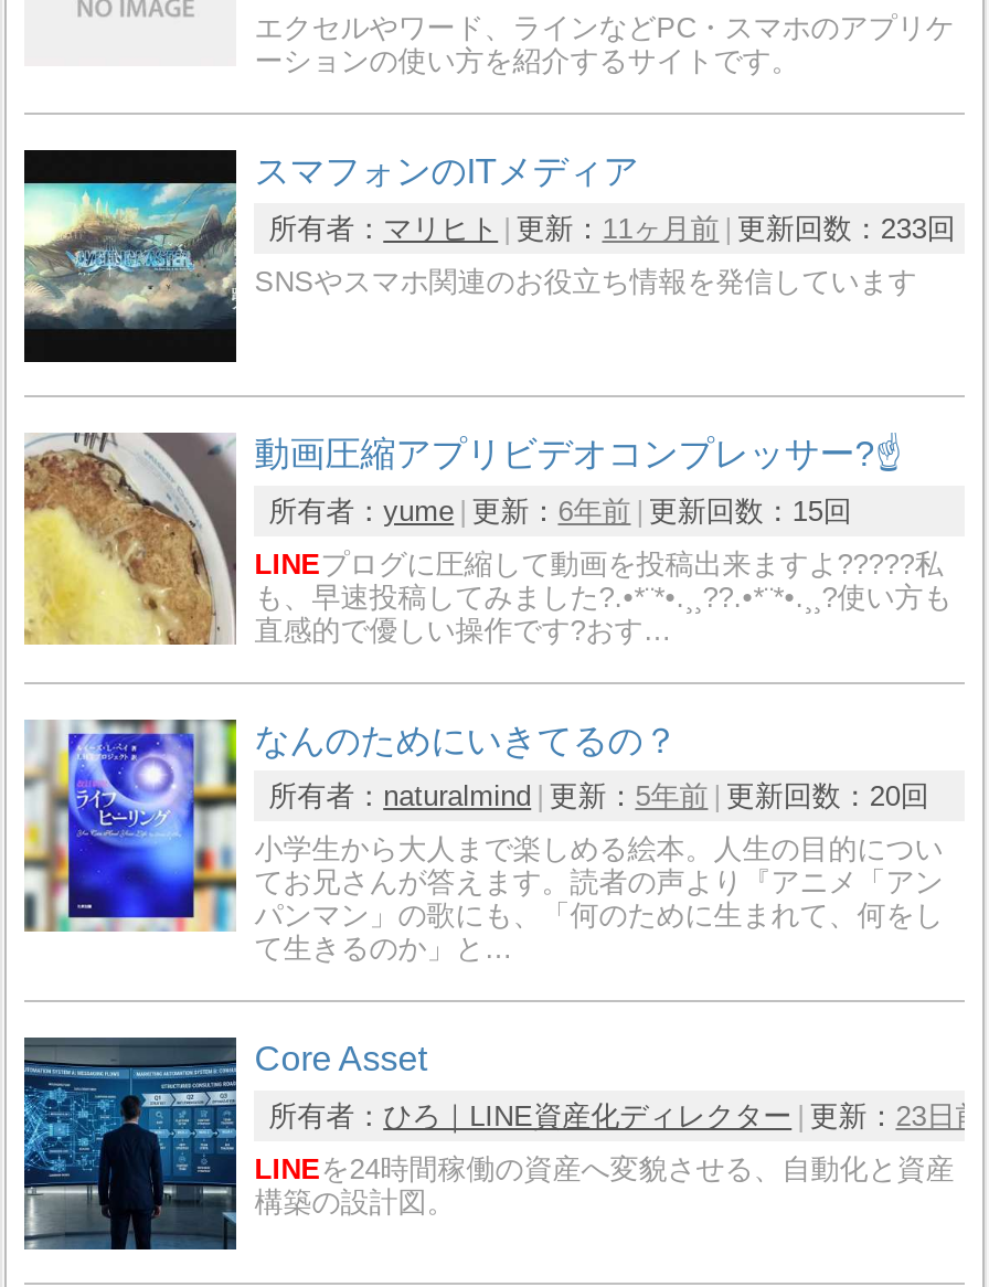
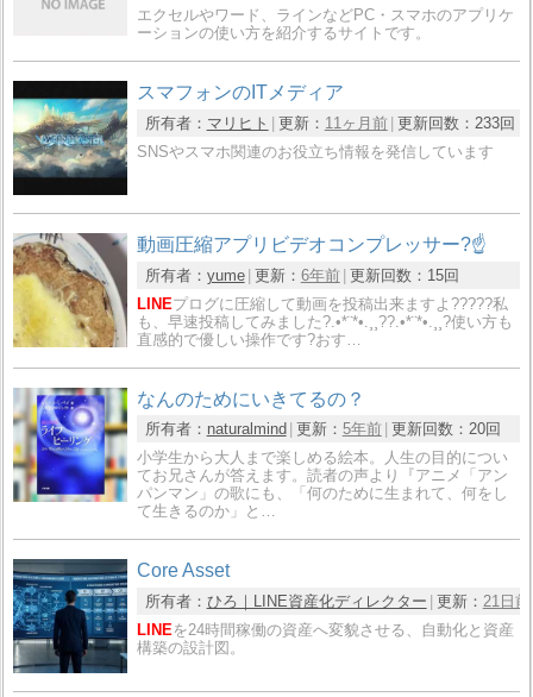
- 所有者：ひろ｜LINE資産化ディレクター 更新：23日前
+ 所有者：ひろ｜LINE資産化ディレクター 更新：21日前
